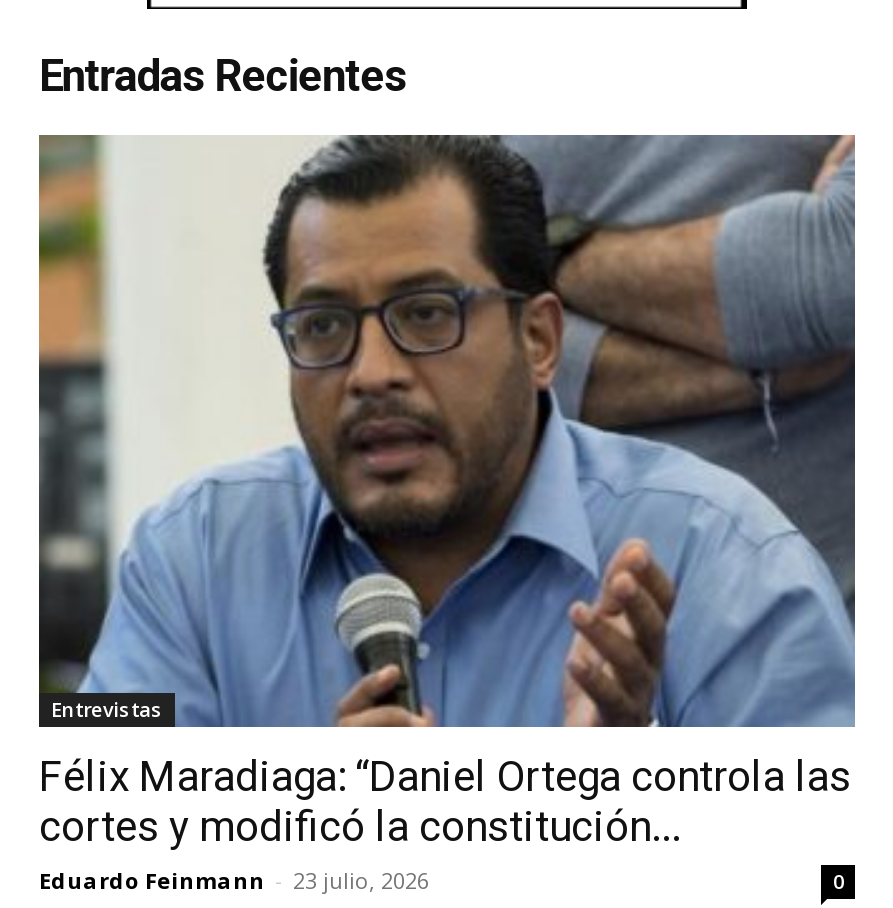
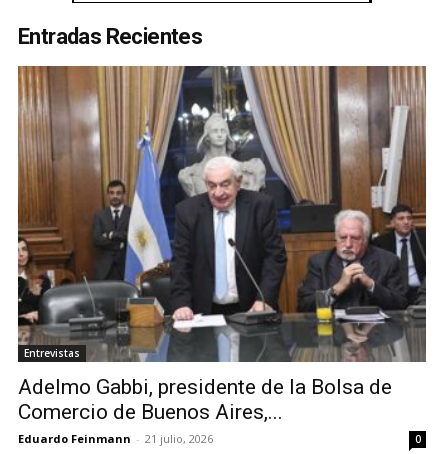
- [image]
- Félix Maradiaga: “Daniel Ortega controla las
- cortes y modificó la constitución...
- Eduardo Feinmann - 23 julio, 2026
+ [image]
+ Adelmo Gabbi, presidente de la Bolsa de
+ Comercio de Buenos Aires,...
+ Eduardo Feinmann - 21 julio, 2026
